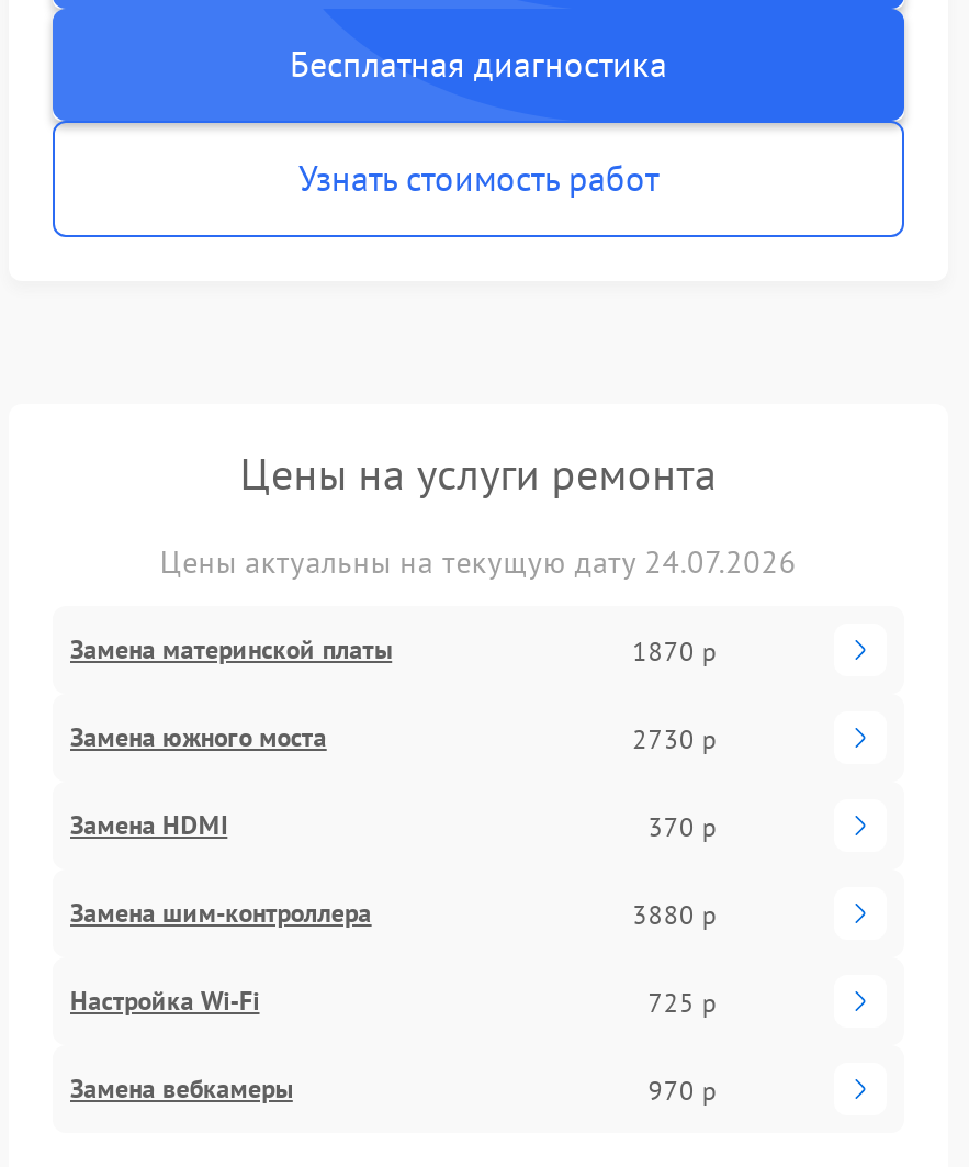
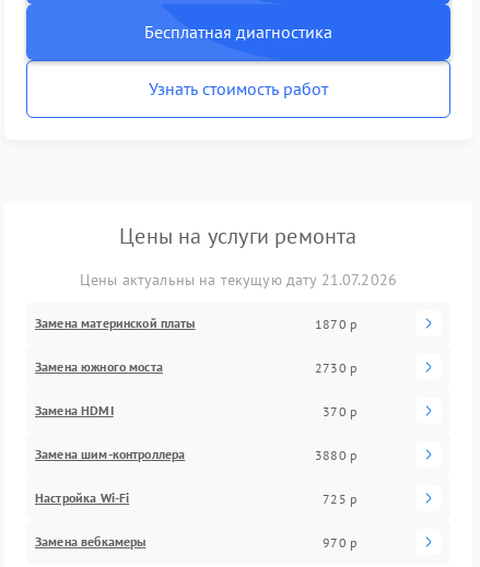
- Цены актуальны на текущую дату 24.07.2026
+ Цены актуальны на текущую дату 21.07.2026
